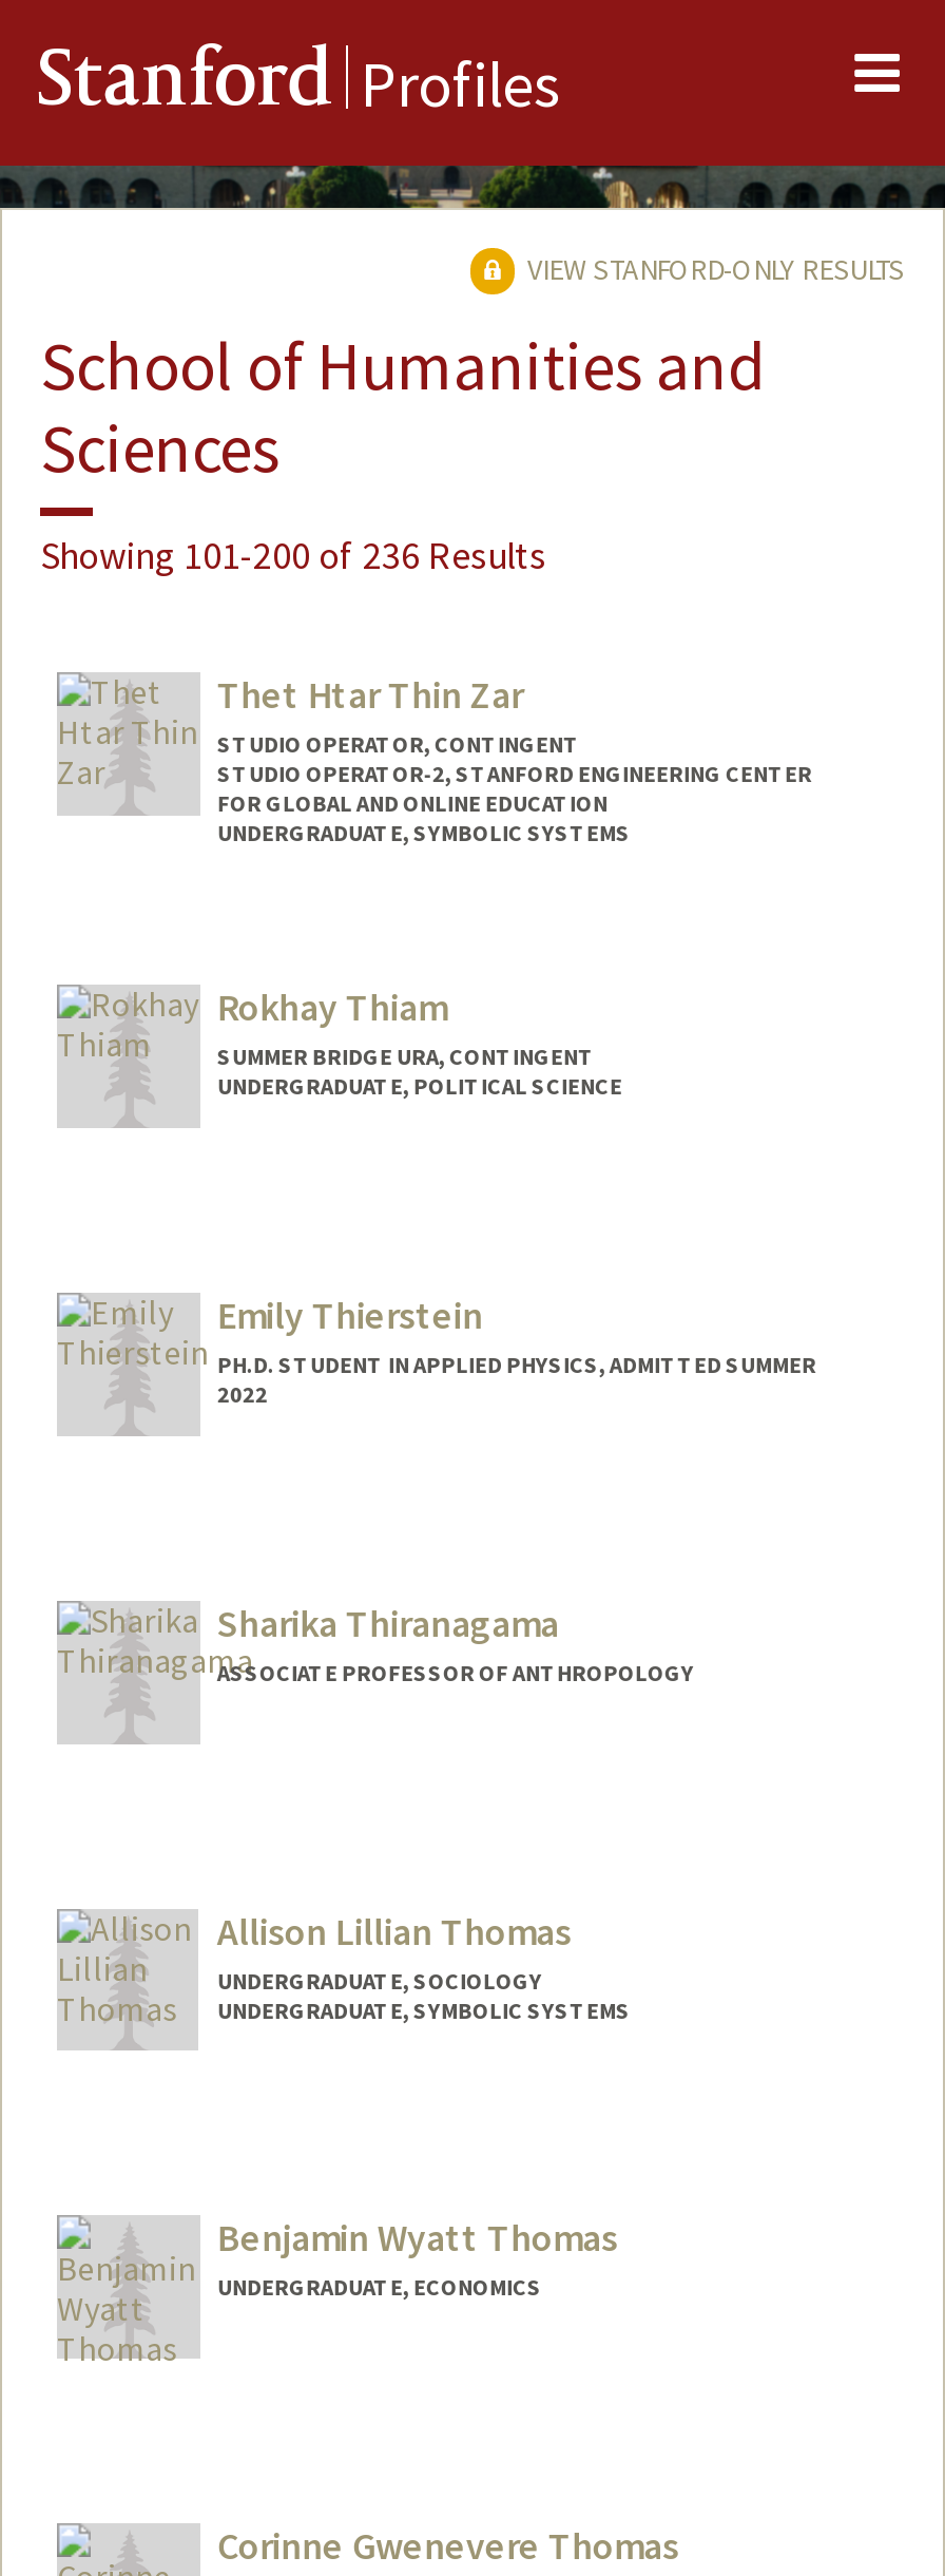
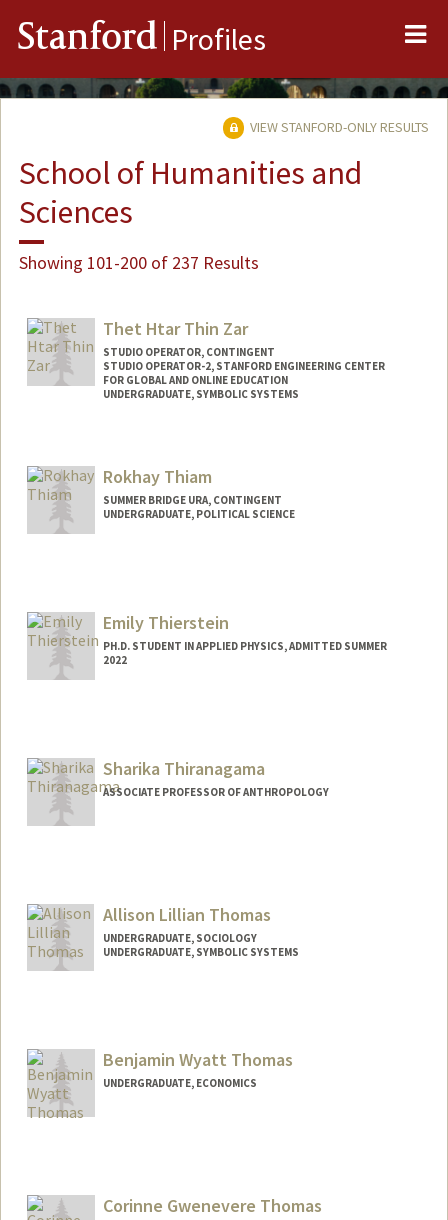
- Showing 101-200 of 236 Results
+ Showing 101-200 of 237 Results
